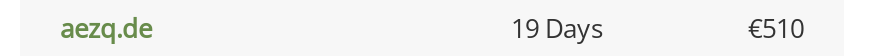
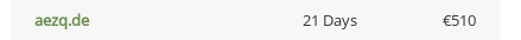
- 19 Days
+ 21 Days
